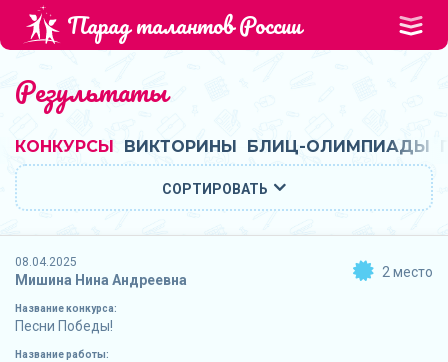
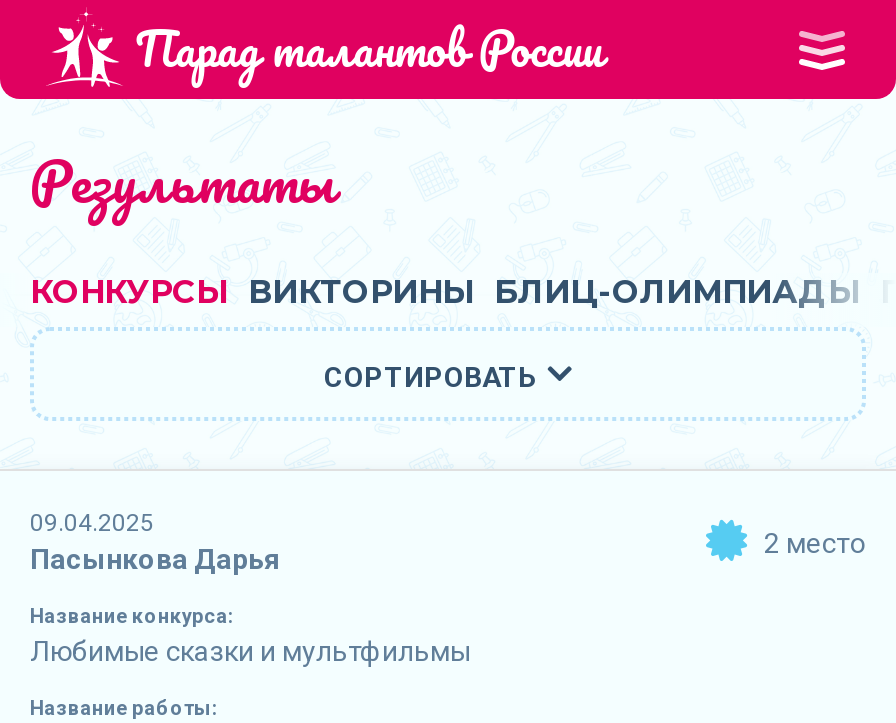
- 08.04.2025
- Мишина Нина Андреевна
+ 09.04.2025
+ Пасынкова Дарья

- Песни Победы!
+ Любимые сказки и мультфильмы
